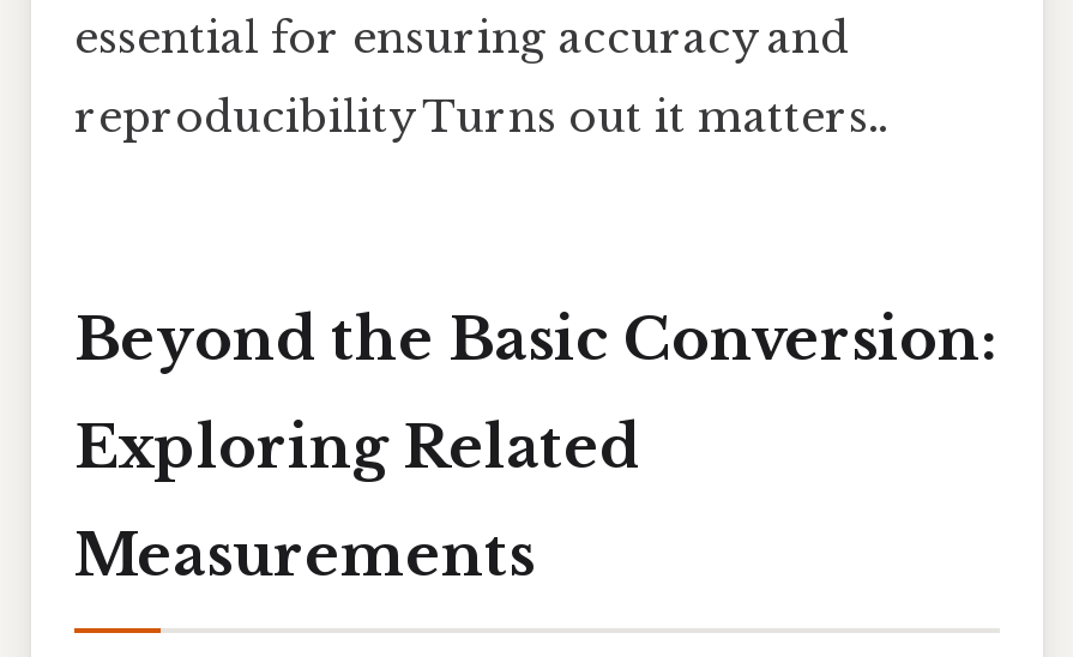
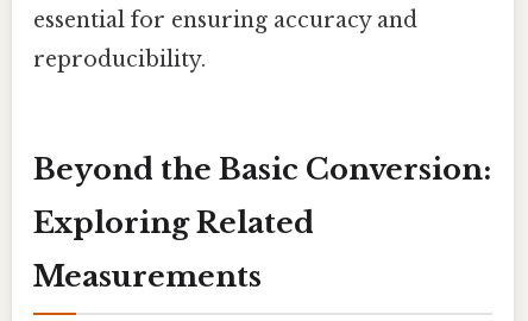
- reproducibility Turns out it matters..
+ reproducibility.
